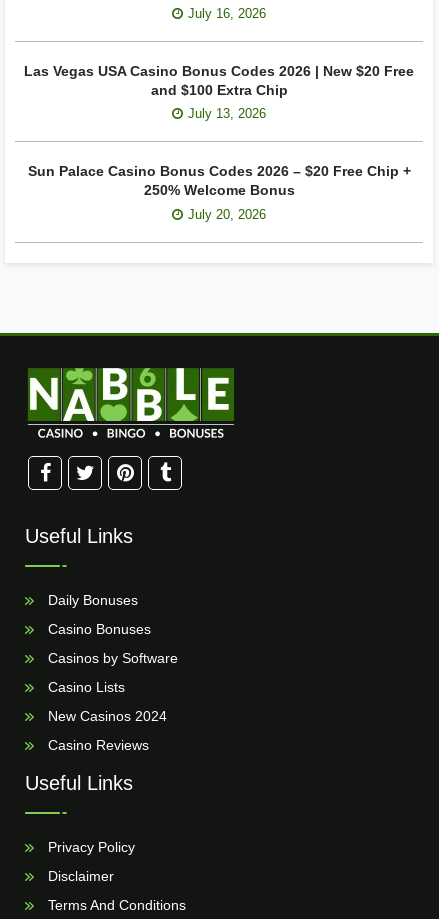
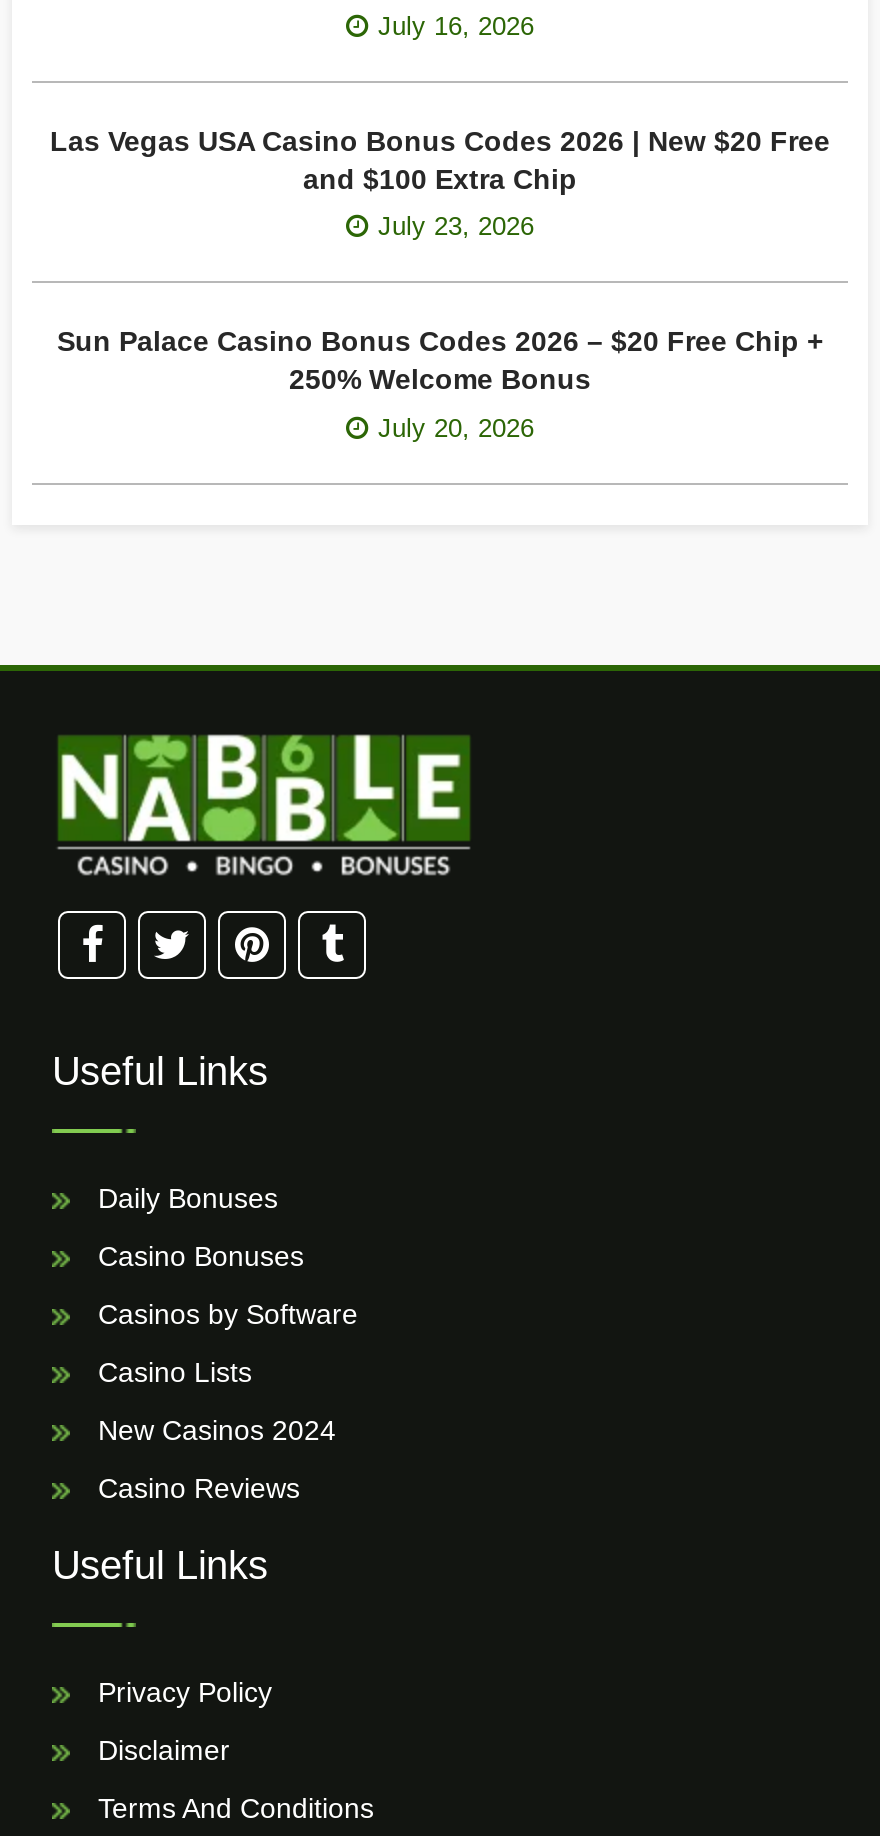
- July 13, 2026
+ July 23, 2026
